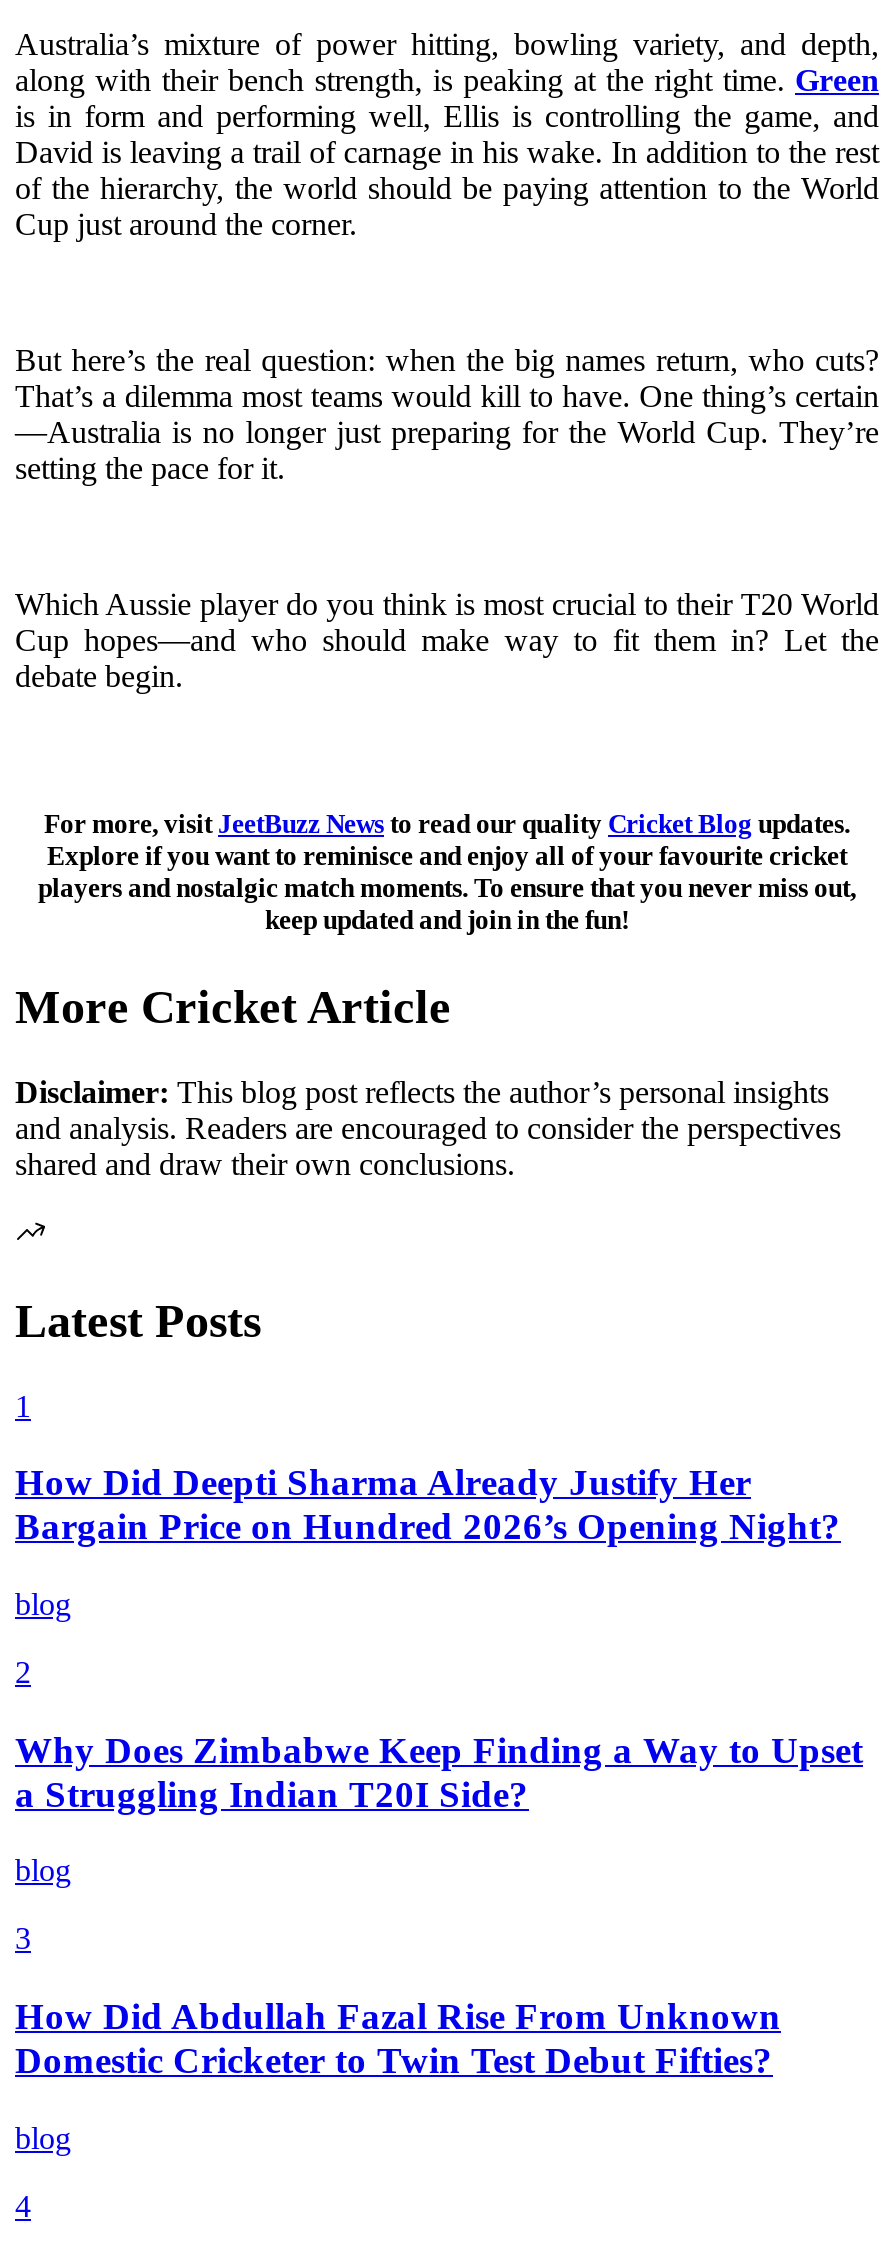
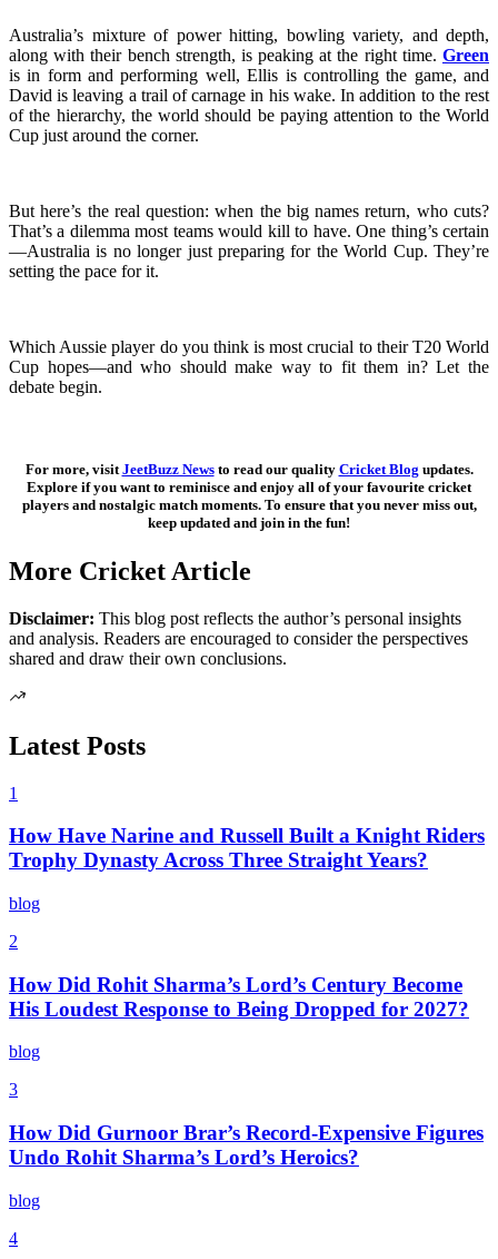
- How Did Deepti Sharma Already Justify Her
- Bargain Price on Hundred 2026’s Opening Night?
+ How Have Narine and Russell Built a Knight Riders
+ Trophy Dynasty Across Three Straight Years?

- Why Does Zimbabwe Keep Finding a Way to Upset
- a Struggling Indian T20I Side?
+ How Did Rohit Sharma’s Lord’s Century Become
+ His Loudest Response to Being Dropped for 2027?

- How Did Abdullah Fazal Rise From Unknown
- Domestic Cricketer to Twin Test Debut Fifties?
+ How Did Gurnoor Brar’s Record-Expensive Figures
+ Undo Rohit Sharma’s Lord’s Heroics?
